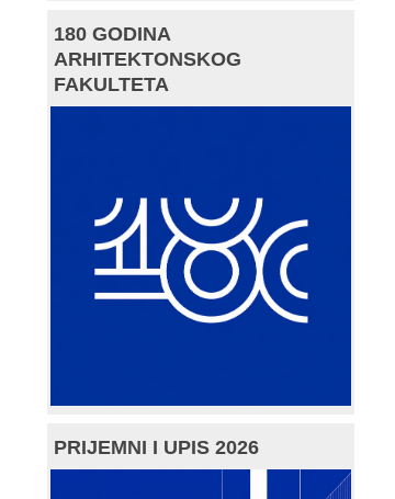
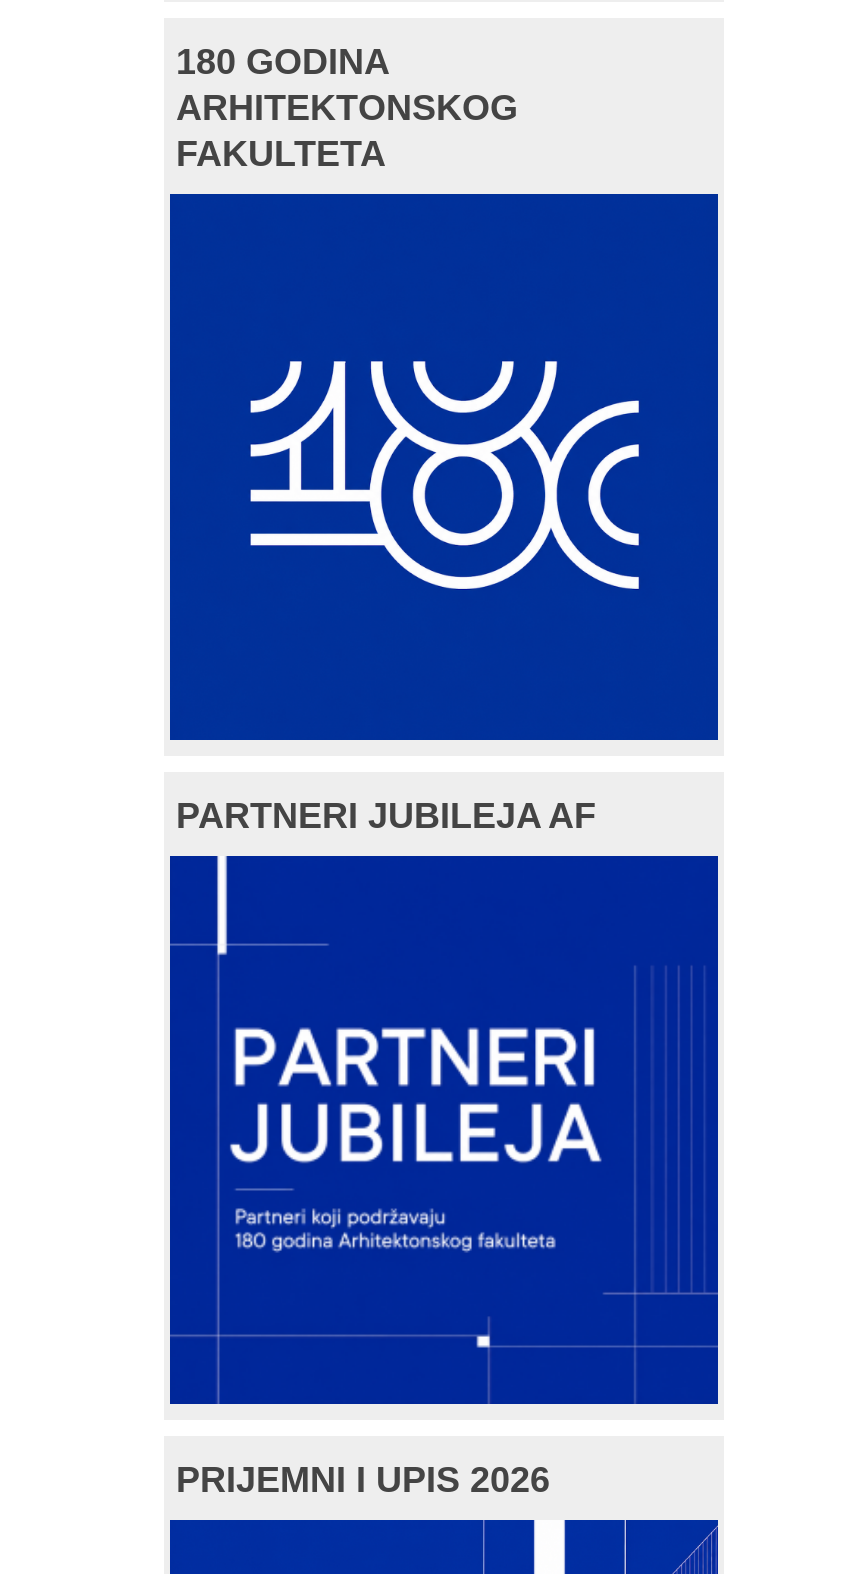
+ PARTNERI JUBILEJA AF

+ [image]
